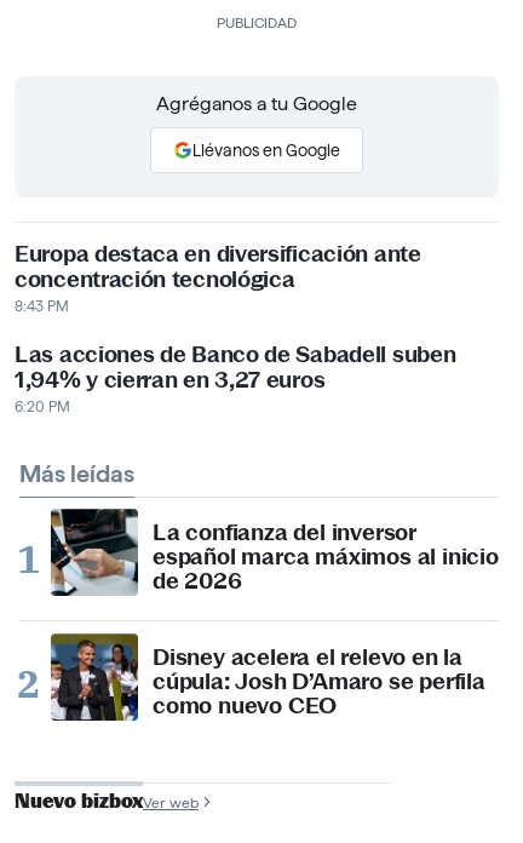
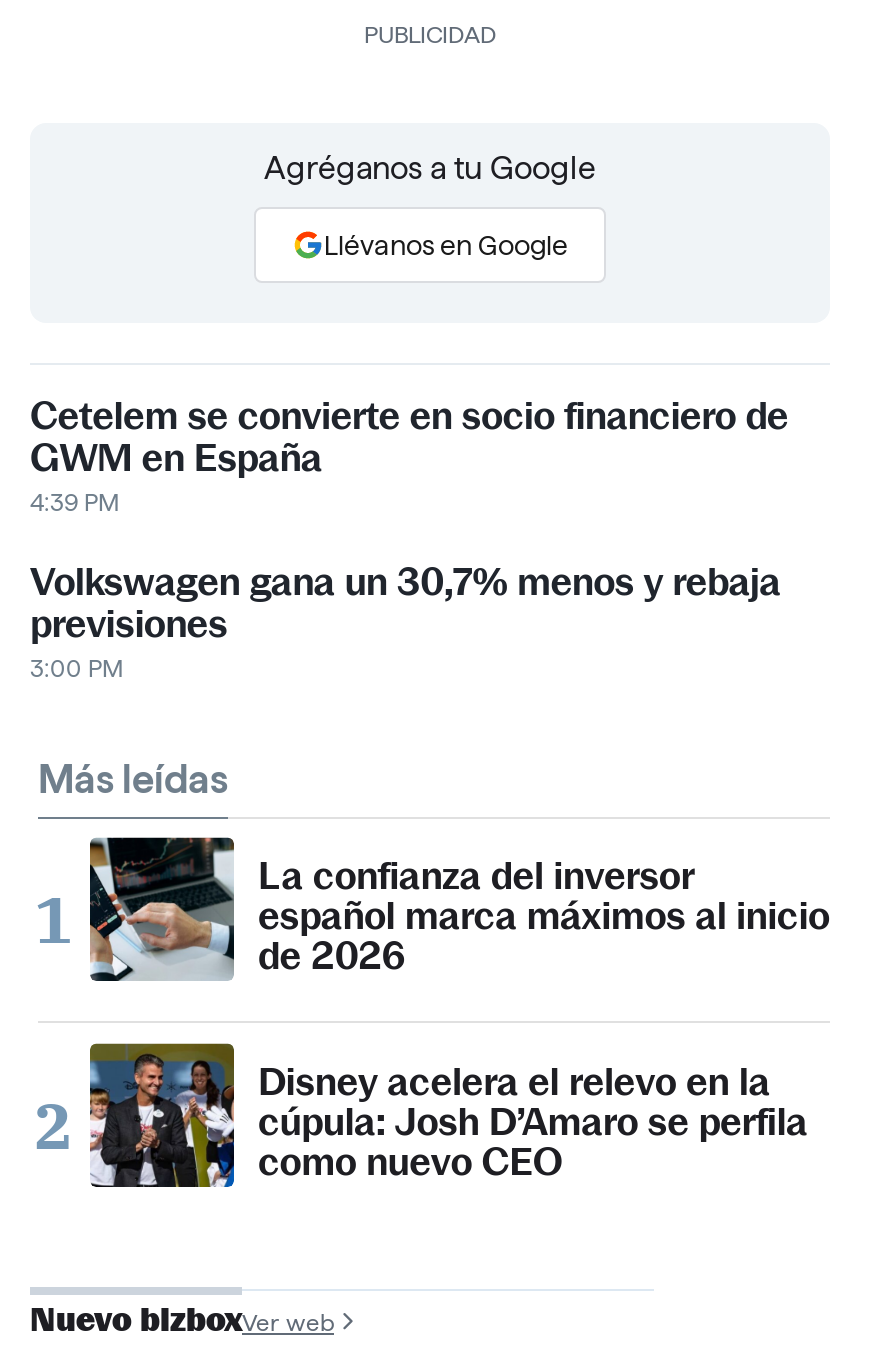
- Europa destaca en diversificación ante
- concentración tecnológica
- 8:43 PM
+ Cetelem se convierte en socio financiero de
+ GWM en España
+ 4:39 PM

- Las acciones de Banco de Sabadell suben
- 1,94% y cierran en 3,27 euros
- 6:20 PM
+ Volkswagen gana un 30,7% menos y rebaja
+ previsiones
+ 3:00 PM
